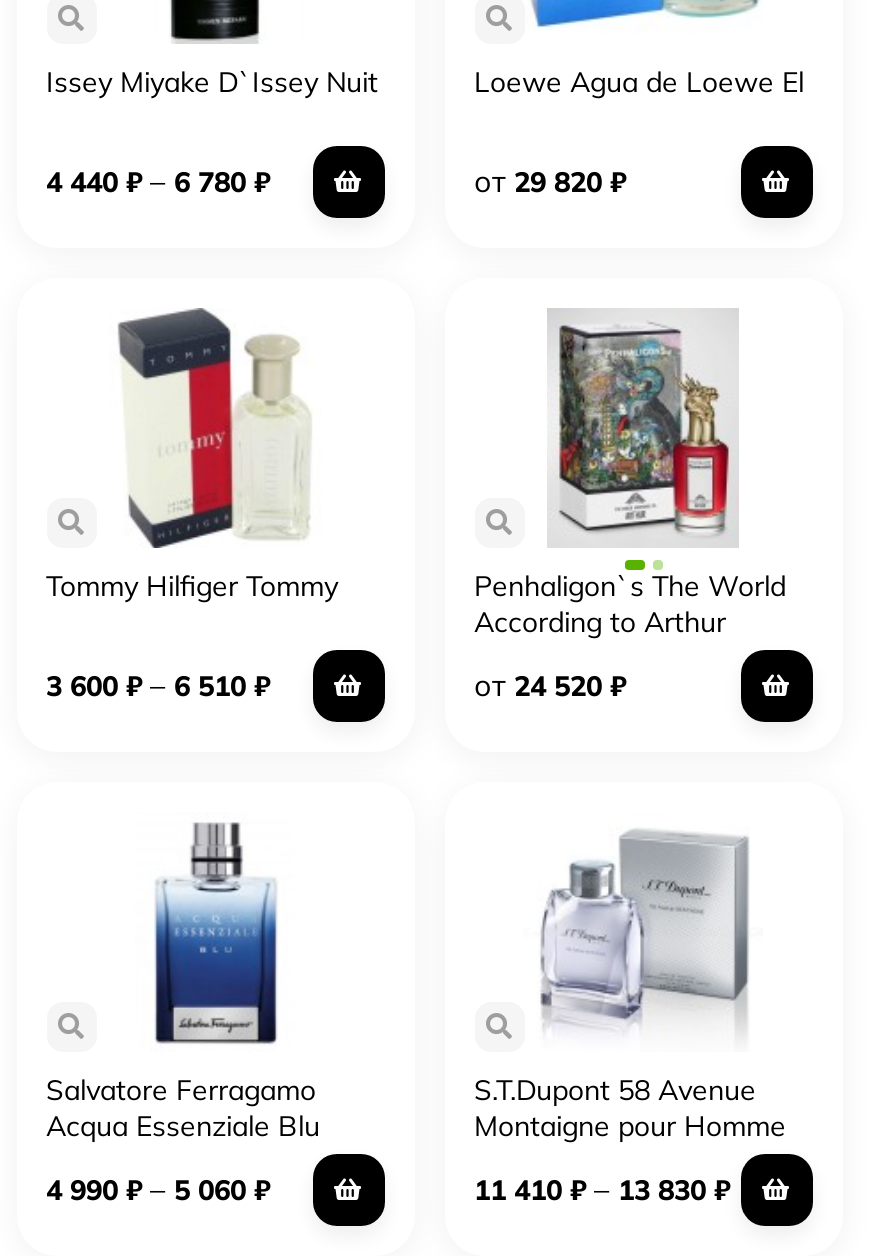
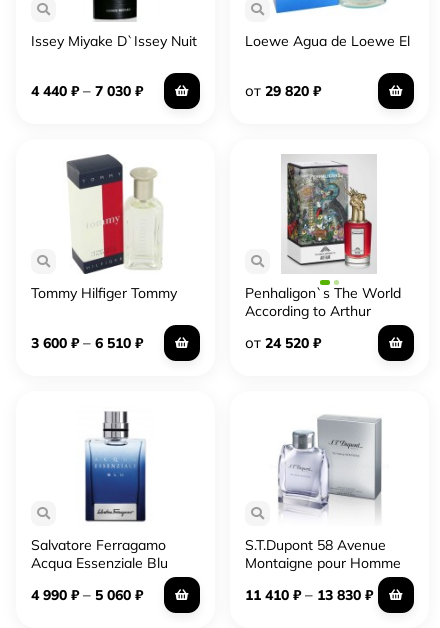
- 4 440 ₽ – 6 780 ₽
+ 4 440 ₽ – 7 030 ₽
